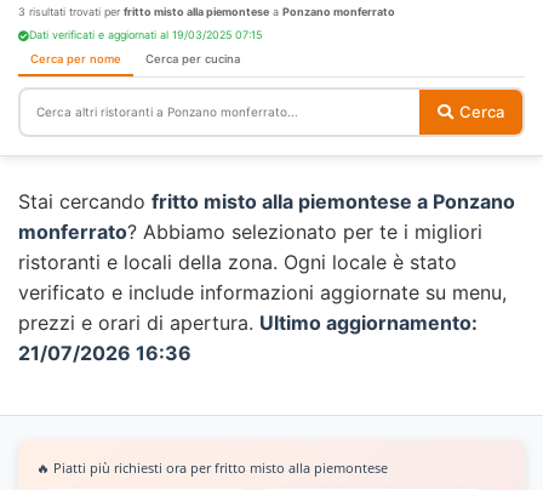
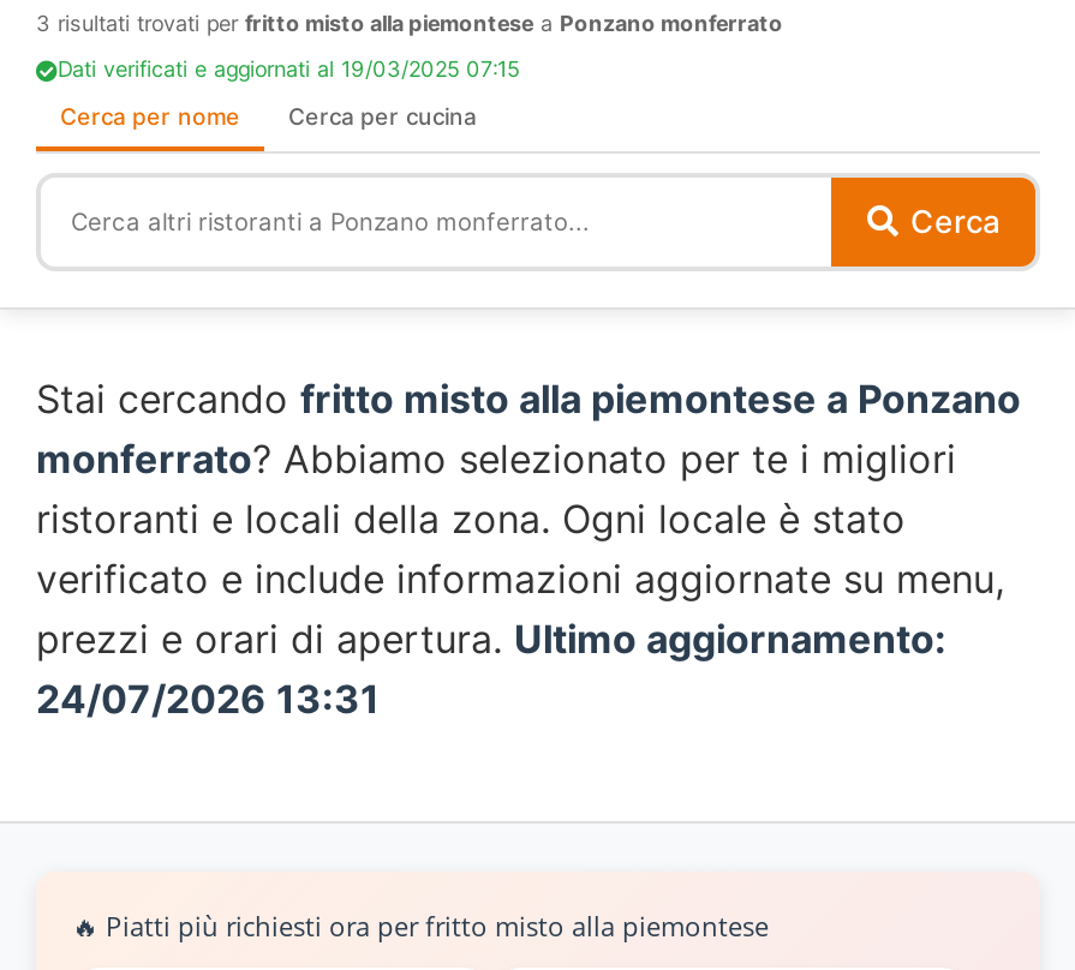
- 21/07/2026 16:36
+ 24/07/2026 13:31
